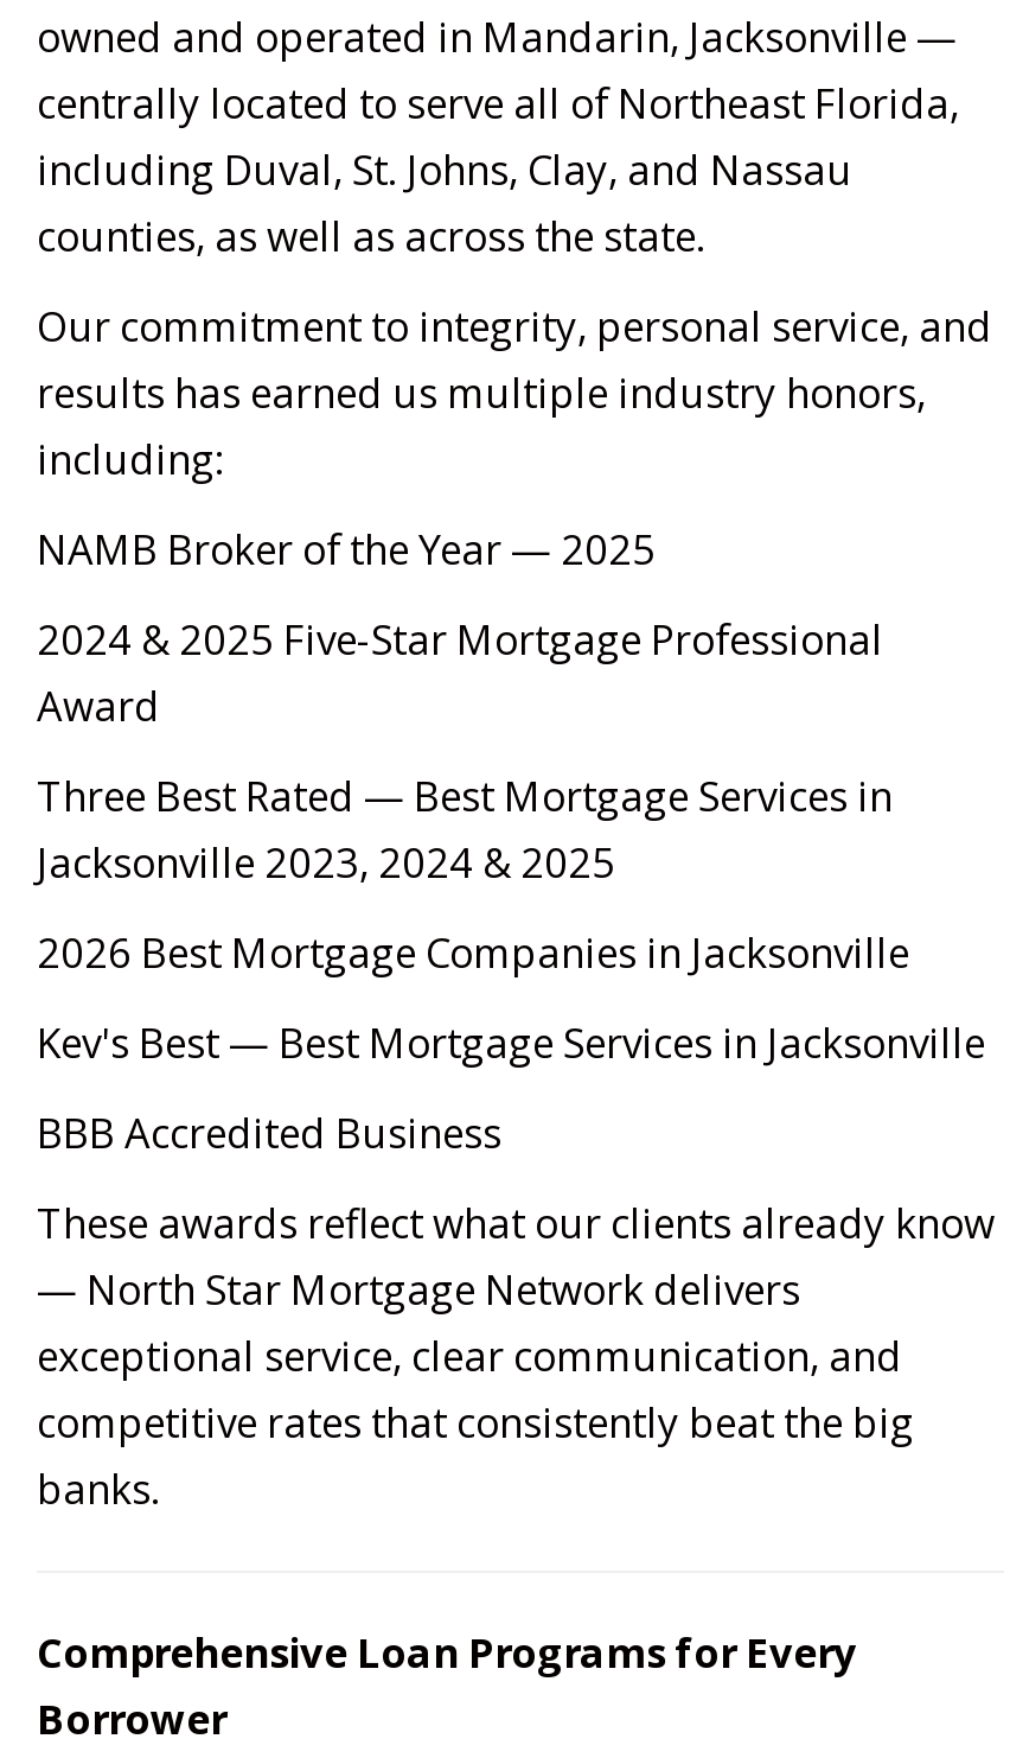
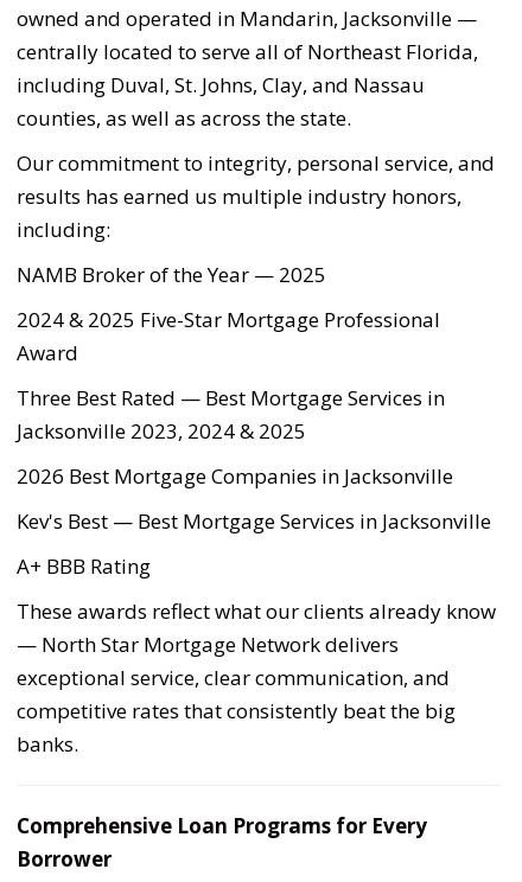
- BBB Accredited Business
+ A+ BBB Rating
